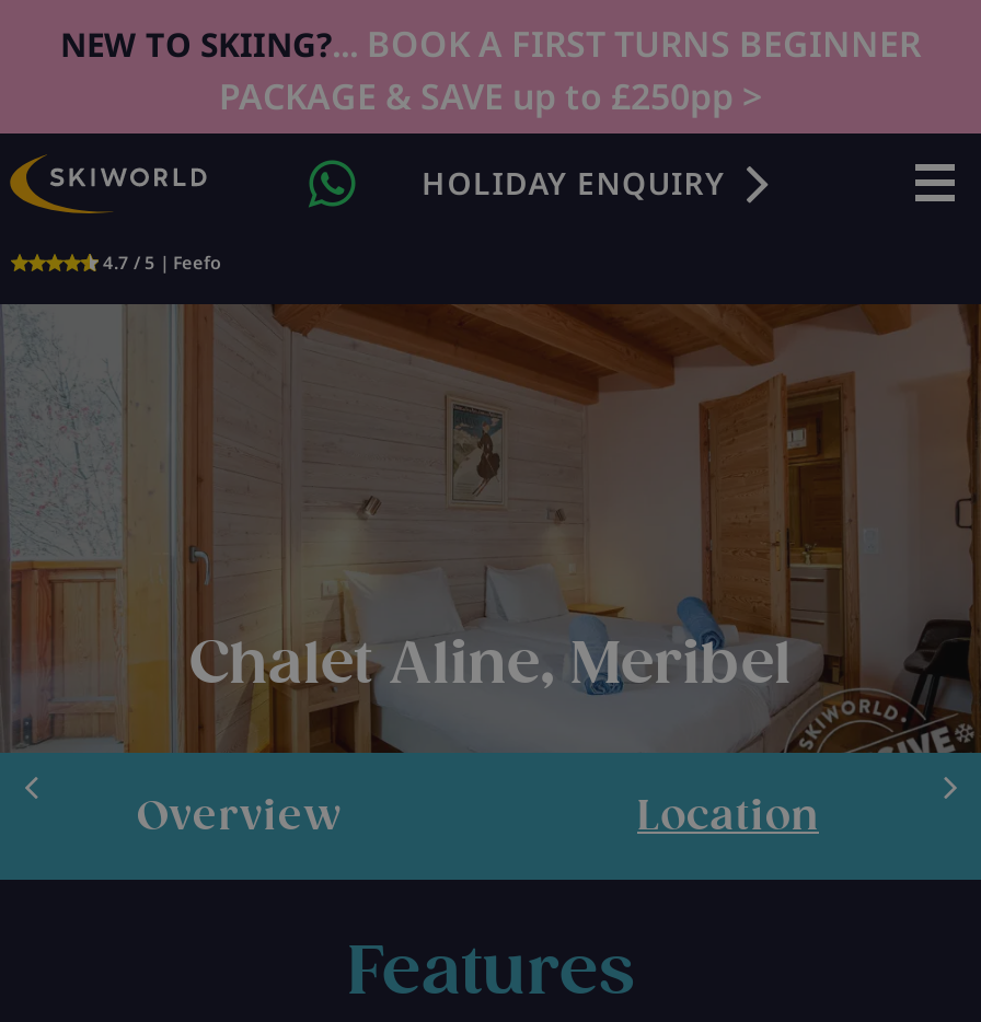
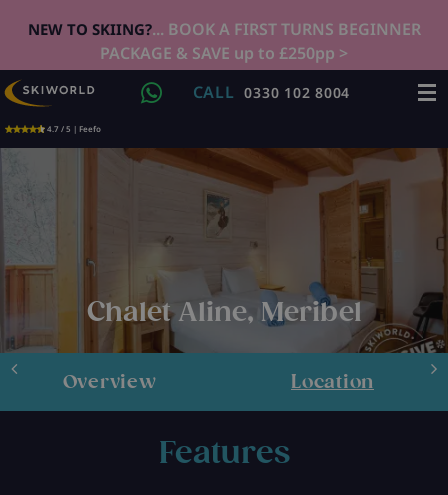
- HOLIDAY ENQUIRY
+ CALL 0330 102 8004
